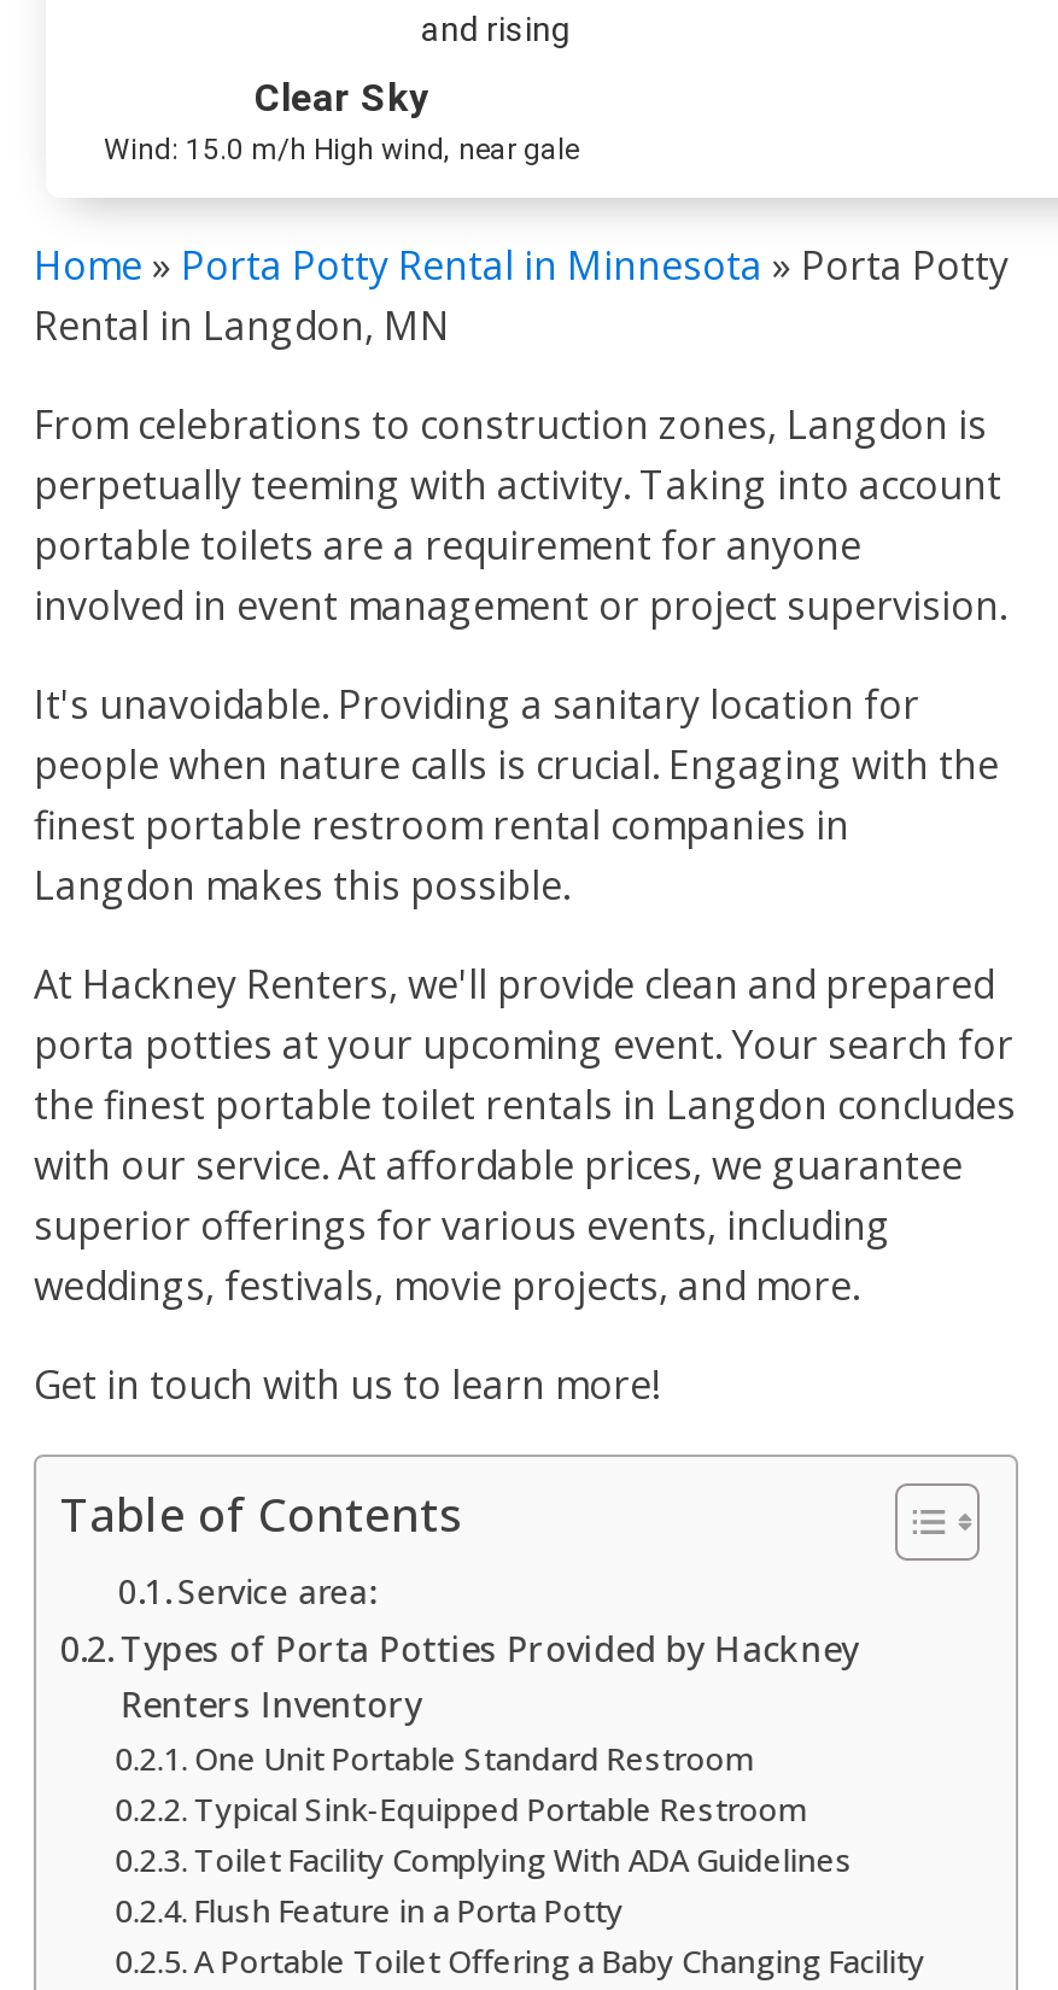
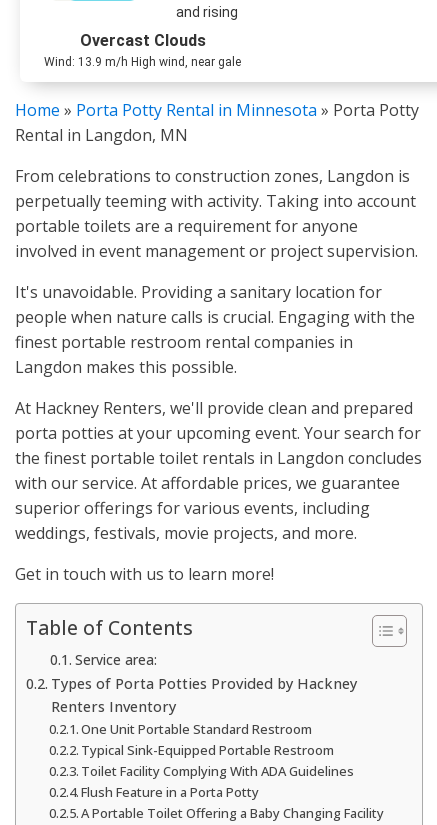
- Clear Sky
- Wind: 15.0 m/h High wind, near gale
+ Overcast Clouds
+ Wind: 13.9 m/h High wind, near gale
